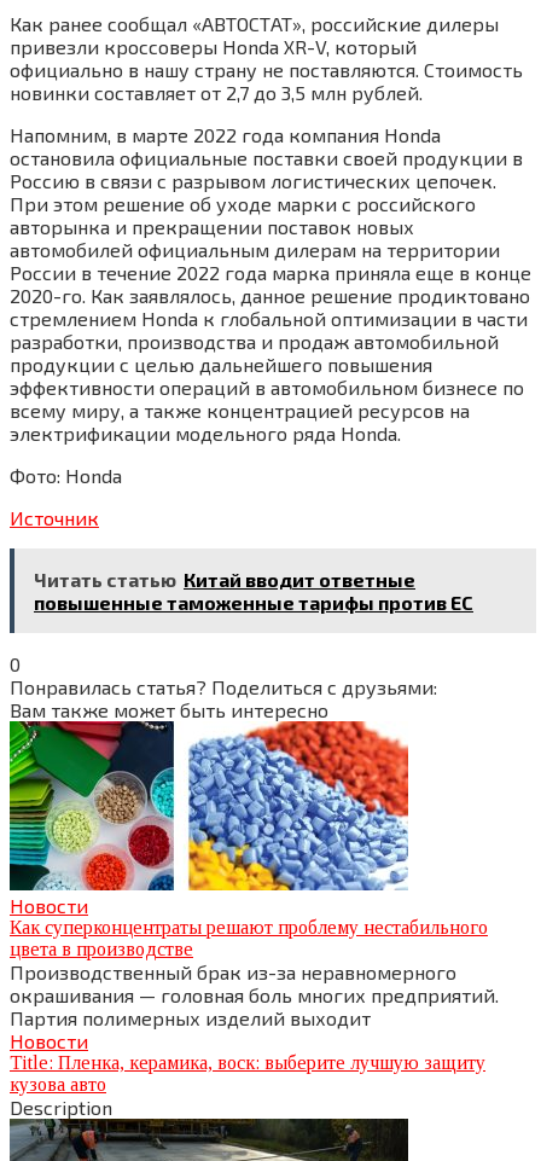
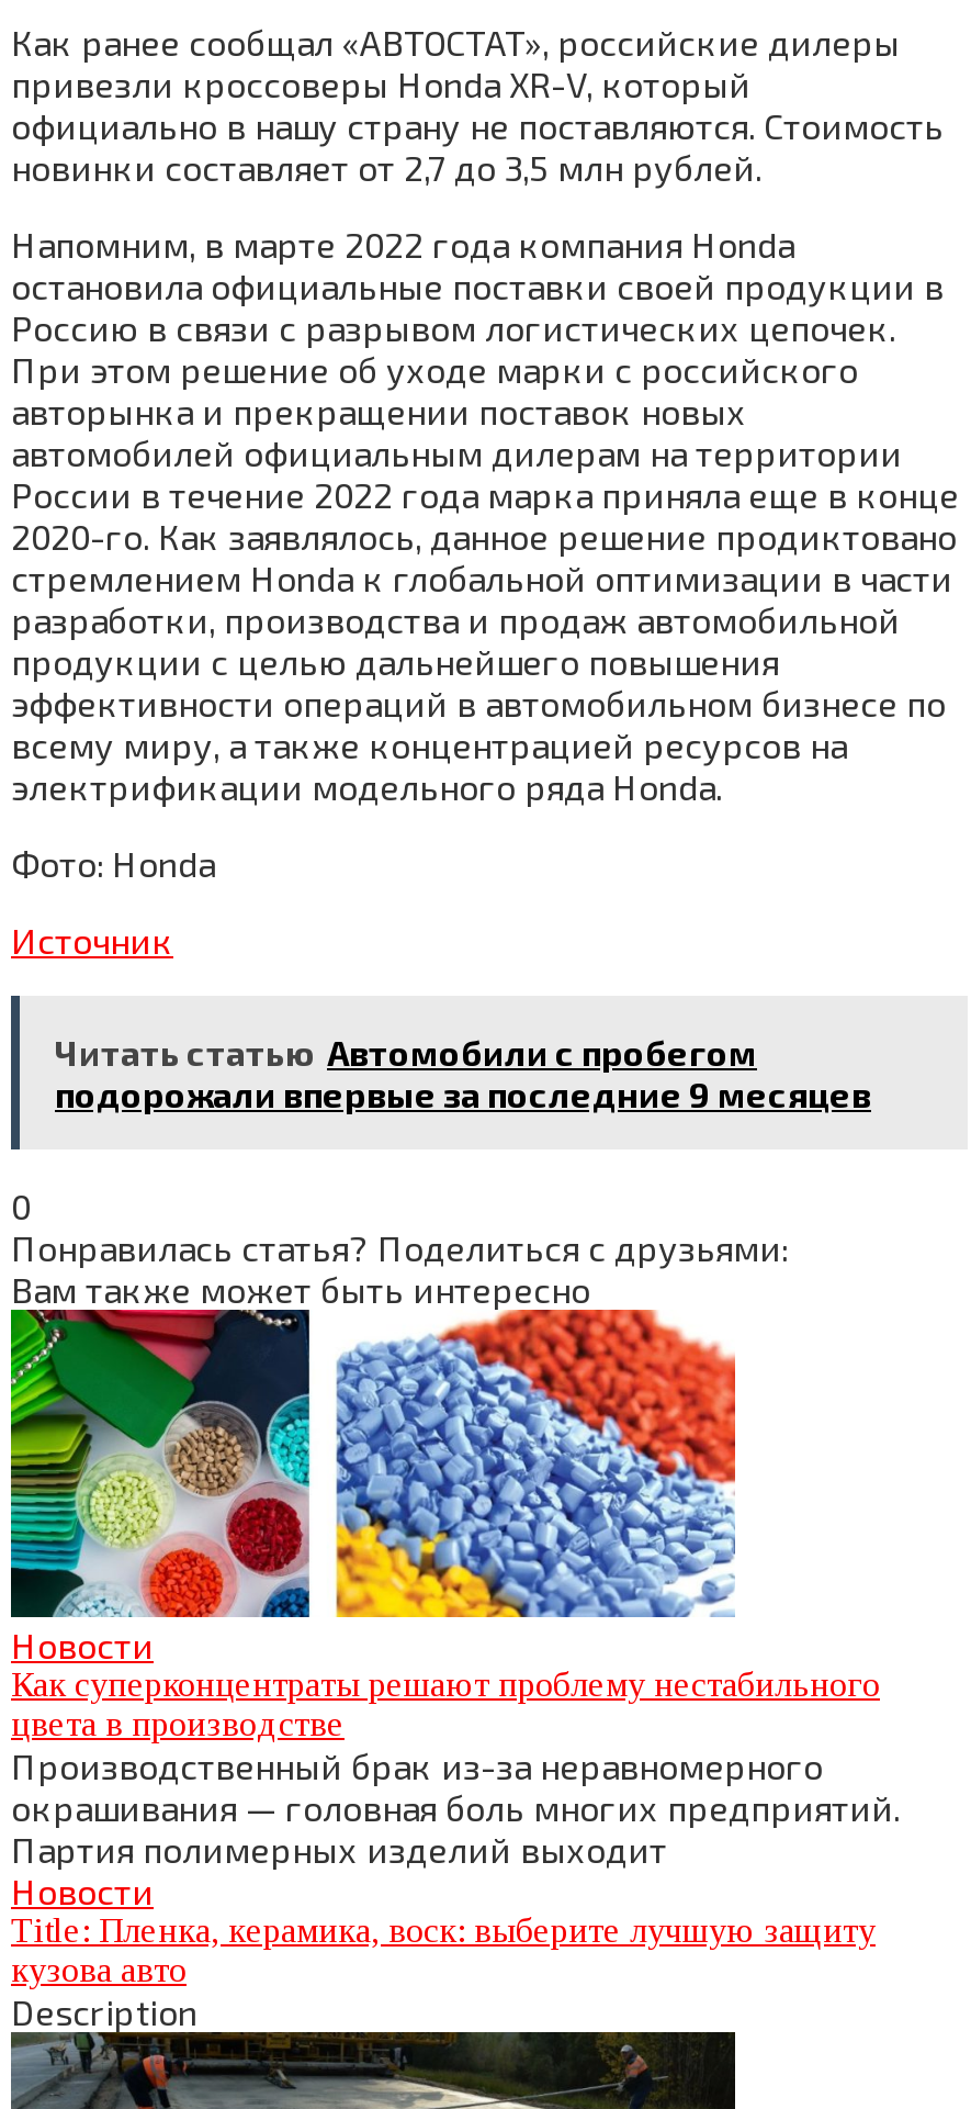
- Читать статью Китай вводит ответные
- повышенные таможенные тарифы против ЕС
+ Читать статью Автомобили с пробегом
+ подорожали впервые за последние 9 месяцев
